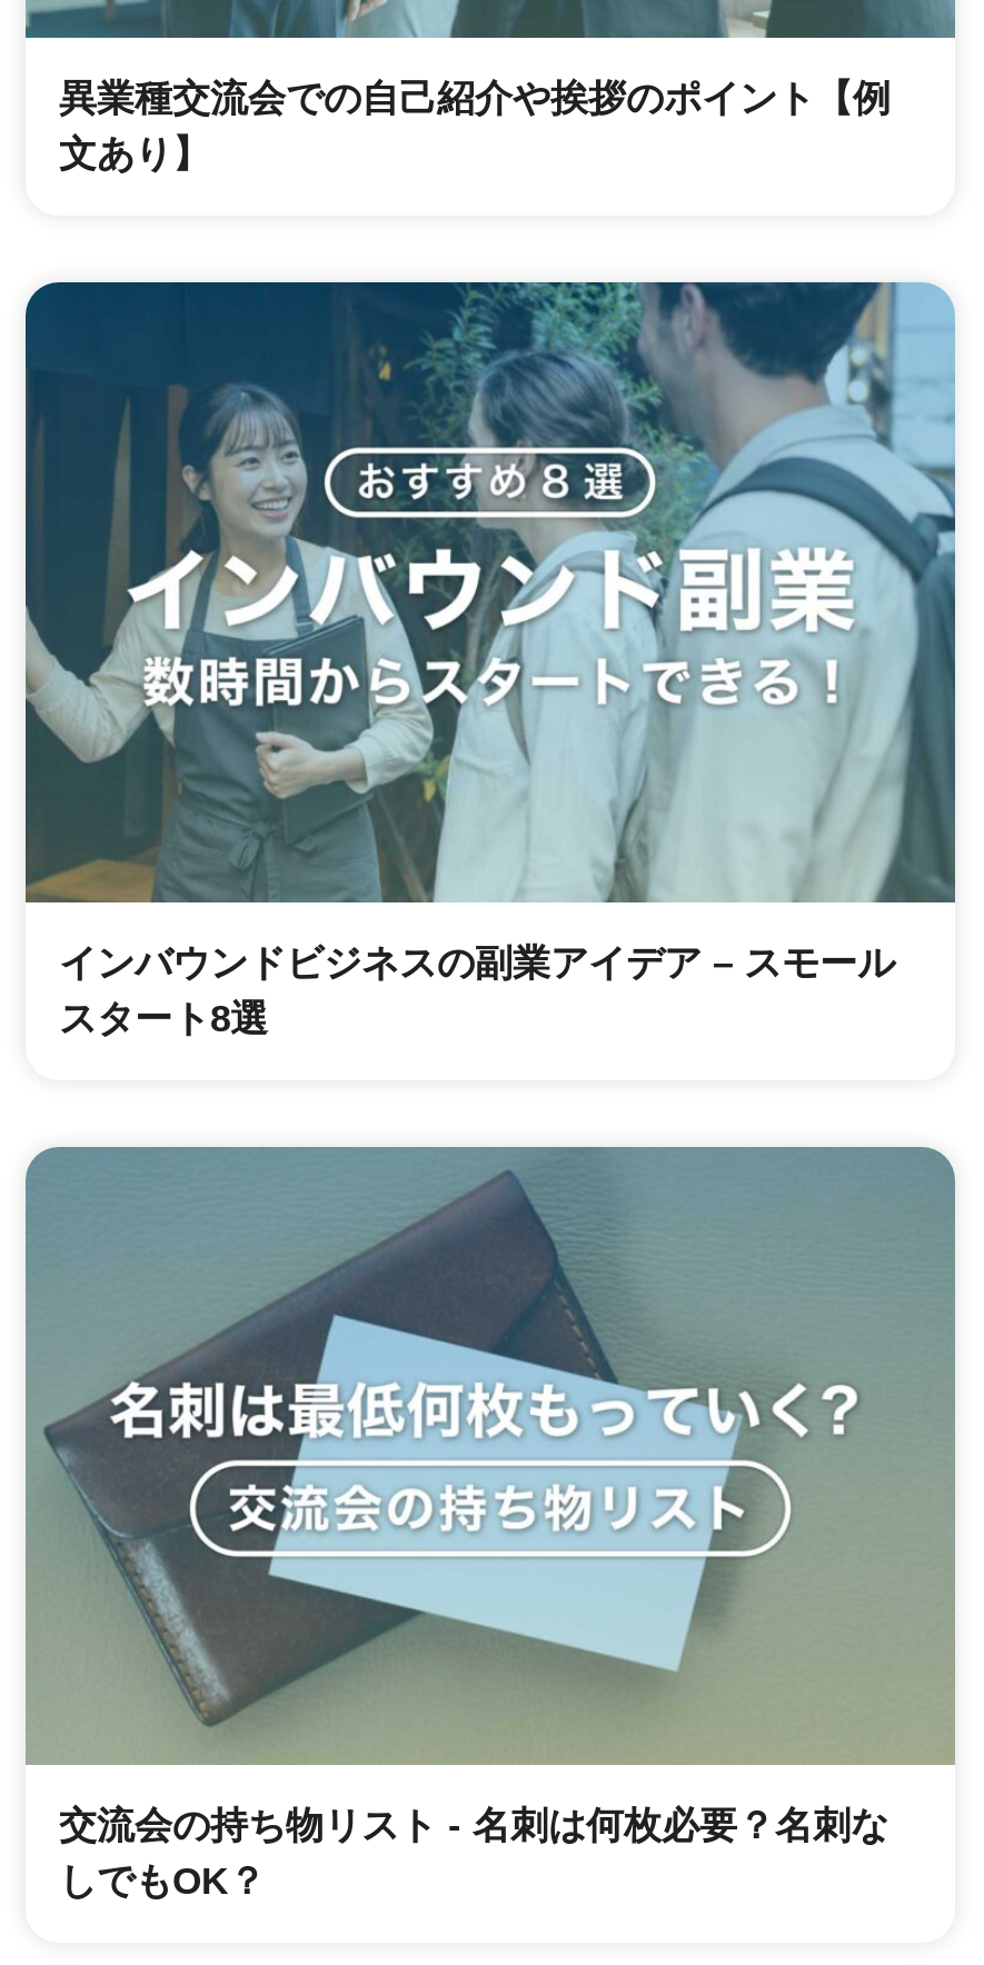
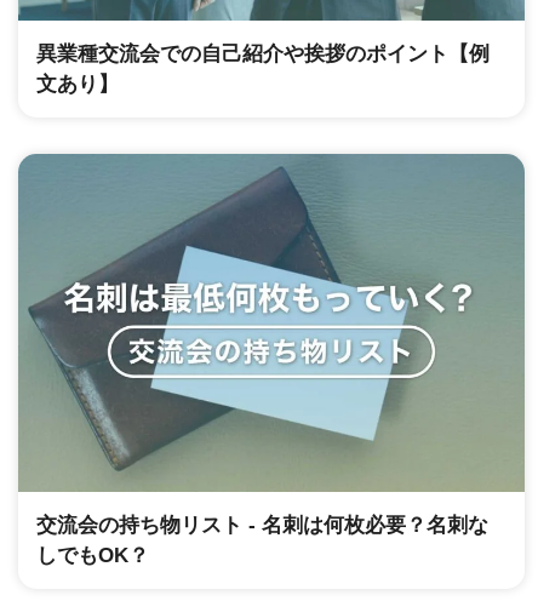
- [image]
- インバウンドビジネスの副業アイデア – スモール
- スタート8選
